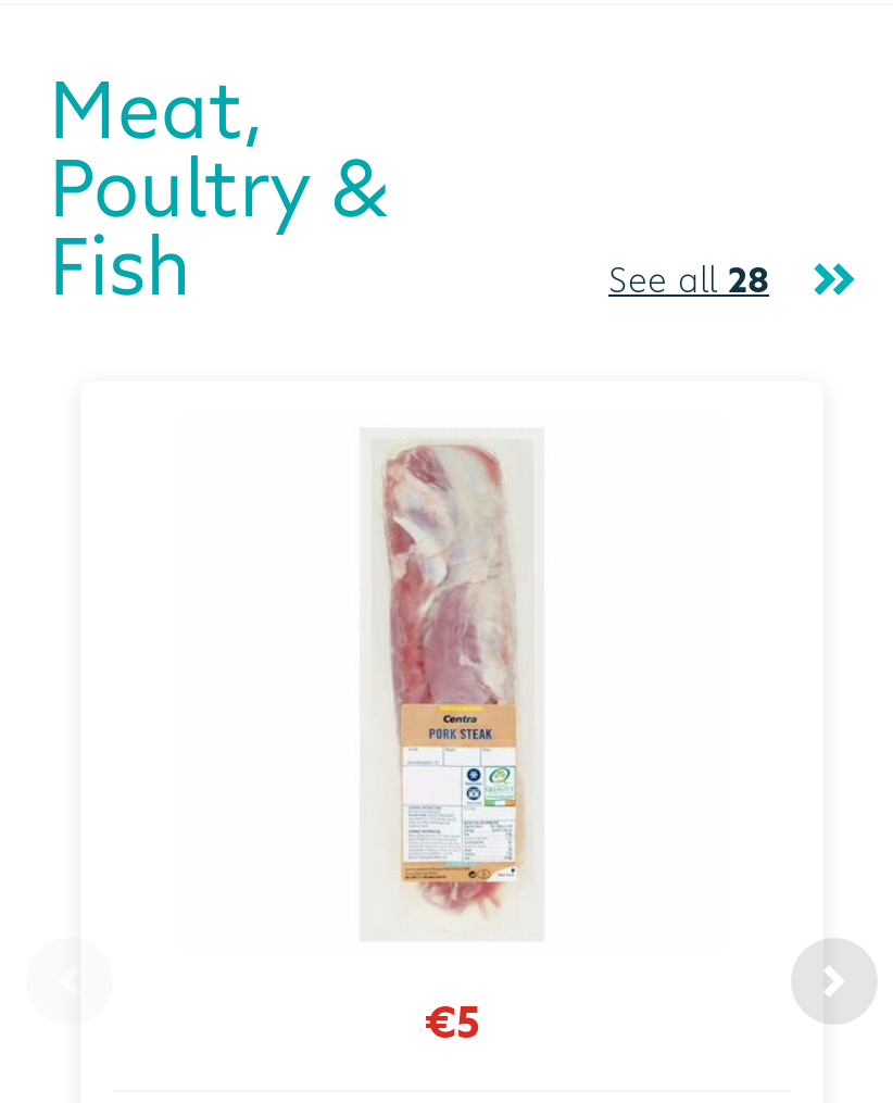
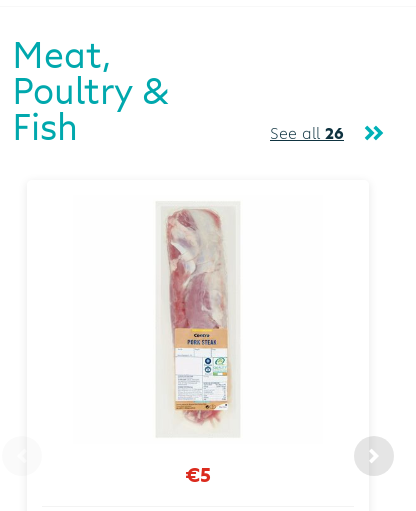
- See all 28
+ See all 26
